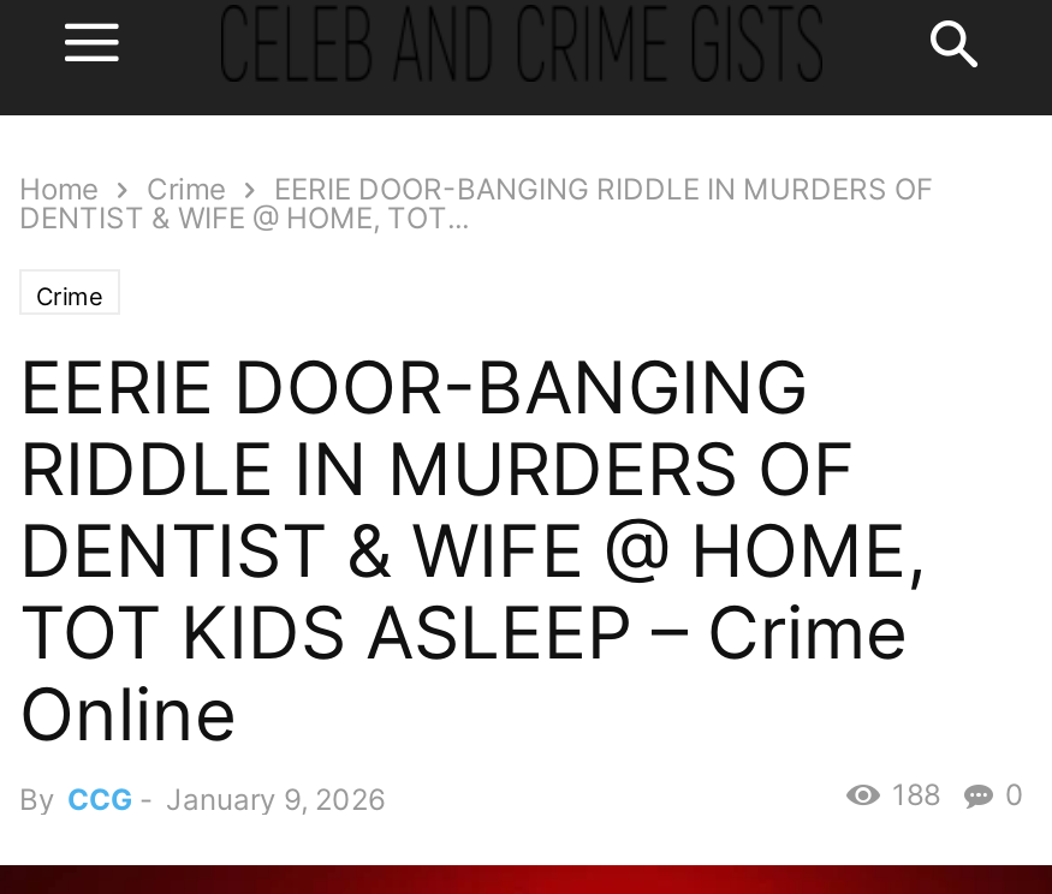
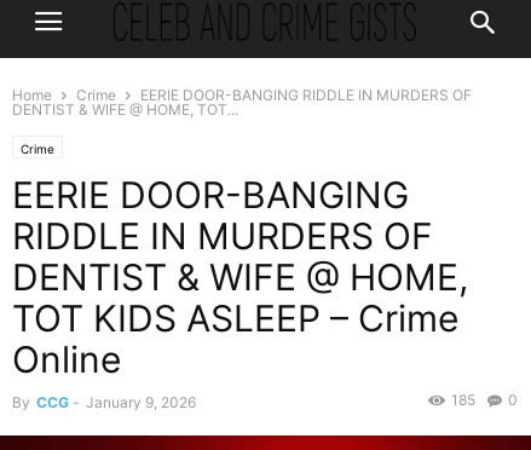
- 188 0
+ 185 0
